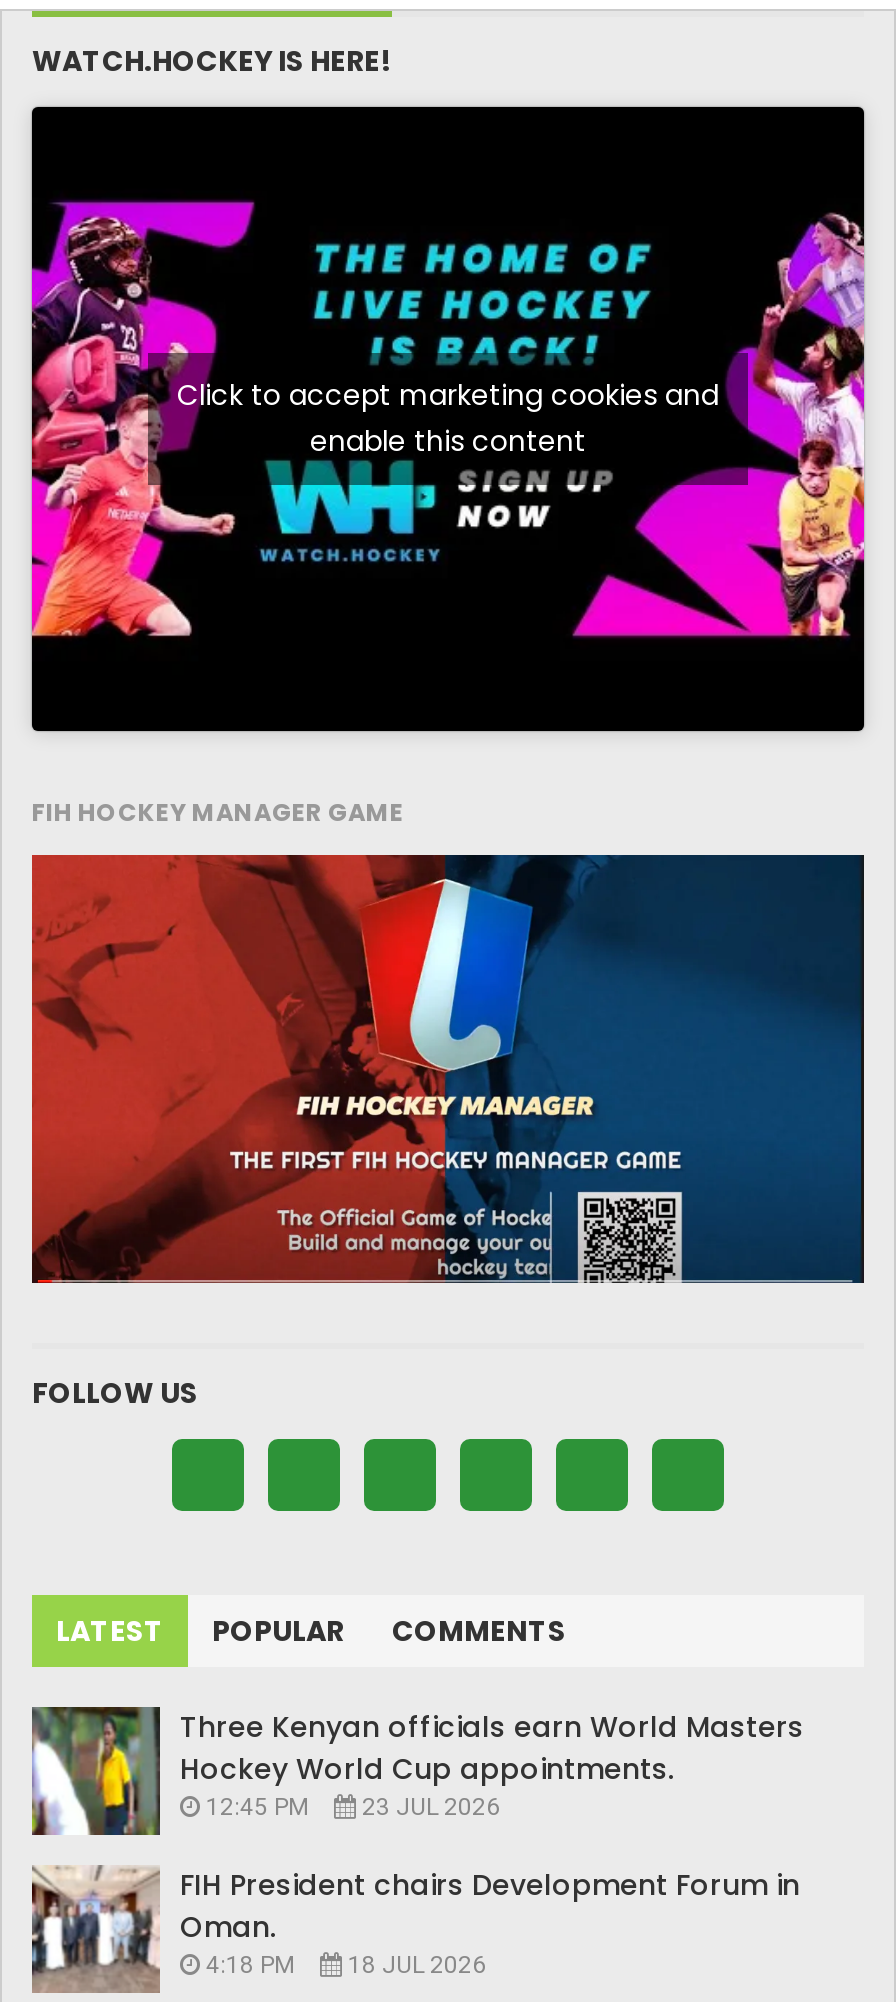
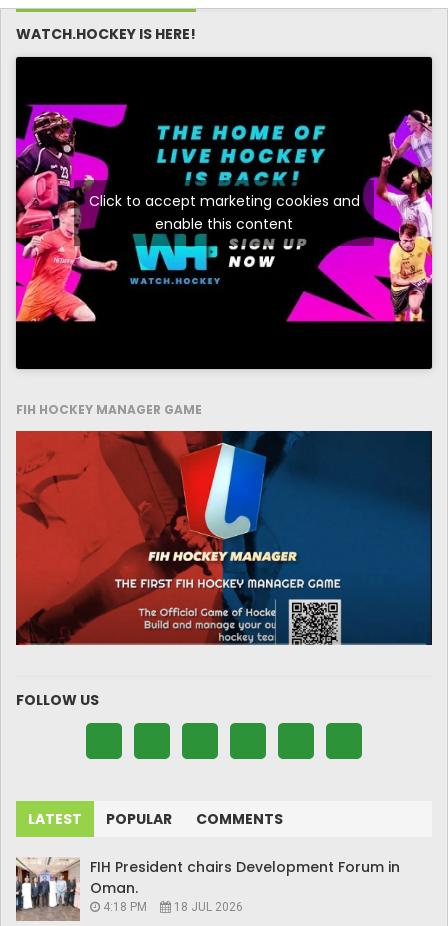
- [image]
- Three Kenyan officials earn World Masters
- Hockey World Cup appointments.
- 12:45 PM
- 23 JUL 2026
